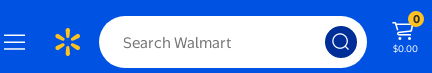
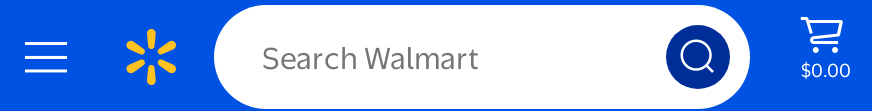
- 0
